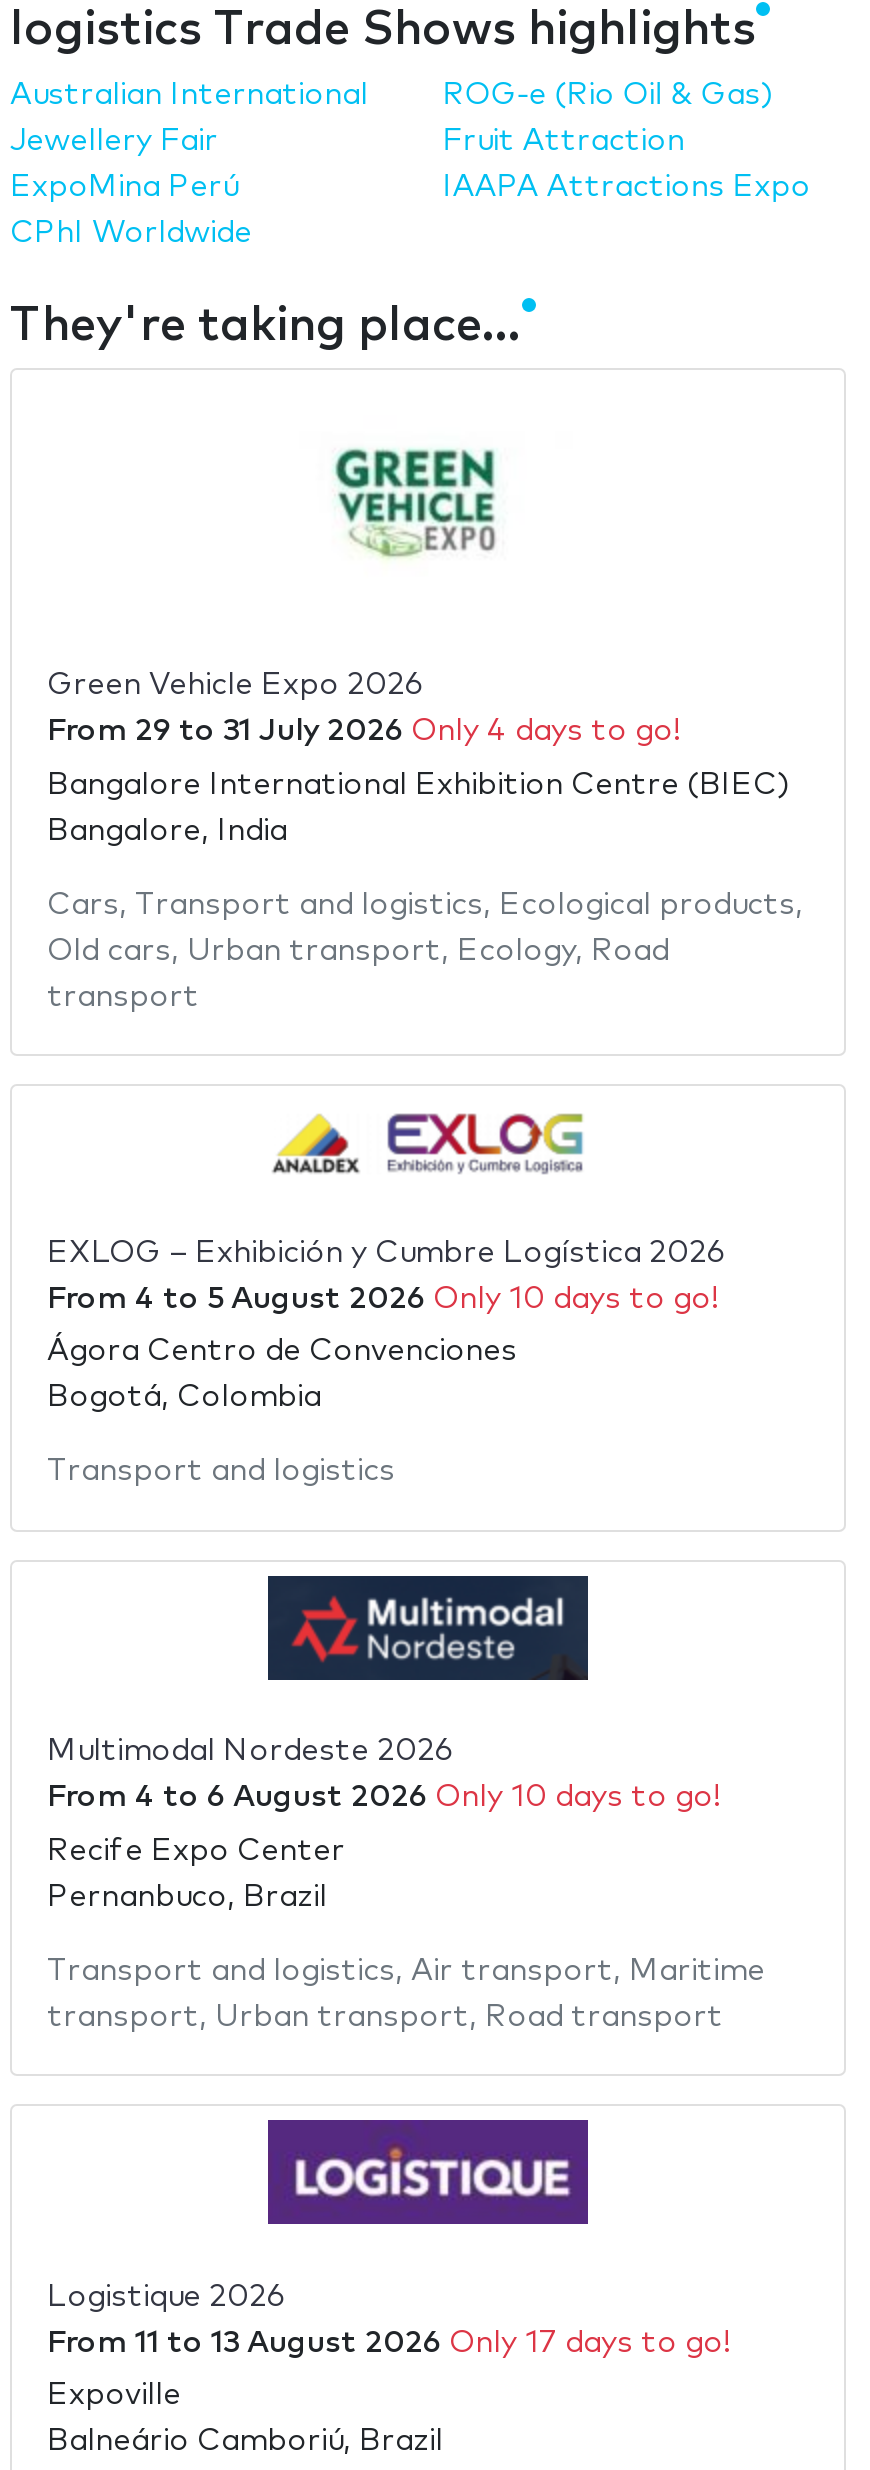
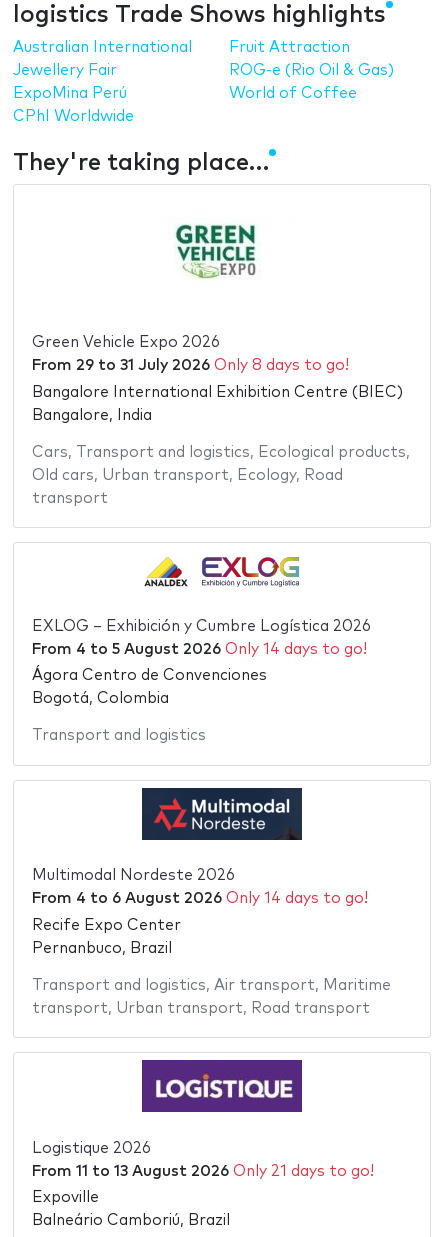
moved down: ROG-e (Rio Oil & Gas)

moved up: Fruit Attraction

- IAAPA Attractions Expo
+ World of Coffee

- From 29 to 31 July 2026 Only 4 days to go!
+ From 29 to 31 July 2026 Only 8 days to go!

- From 4 to 5 August 2026 Only 10 days to go!
+ From 4 to 5 August 2026 Only 14 days to go!

- From 4 to 6 August 2026 Only 10 days to go!
+ From 4 to 6 August 2026 Only 14 days to go!

- From 11 to 13 August 2026 Only 17 days to go!
+ From 11 to 13 August 2026 Only 21 days to go!
